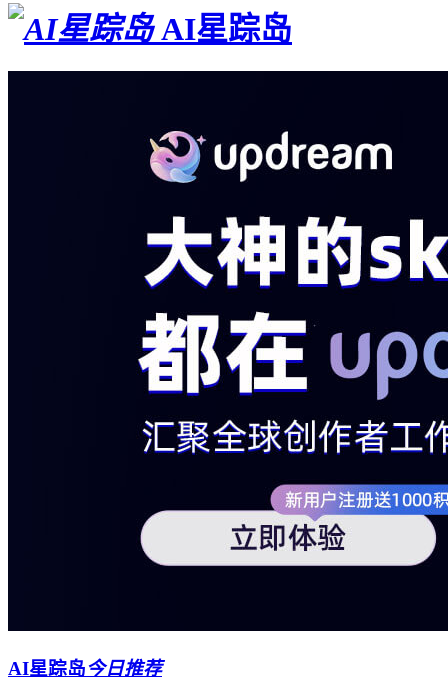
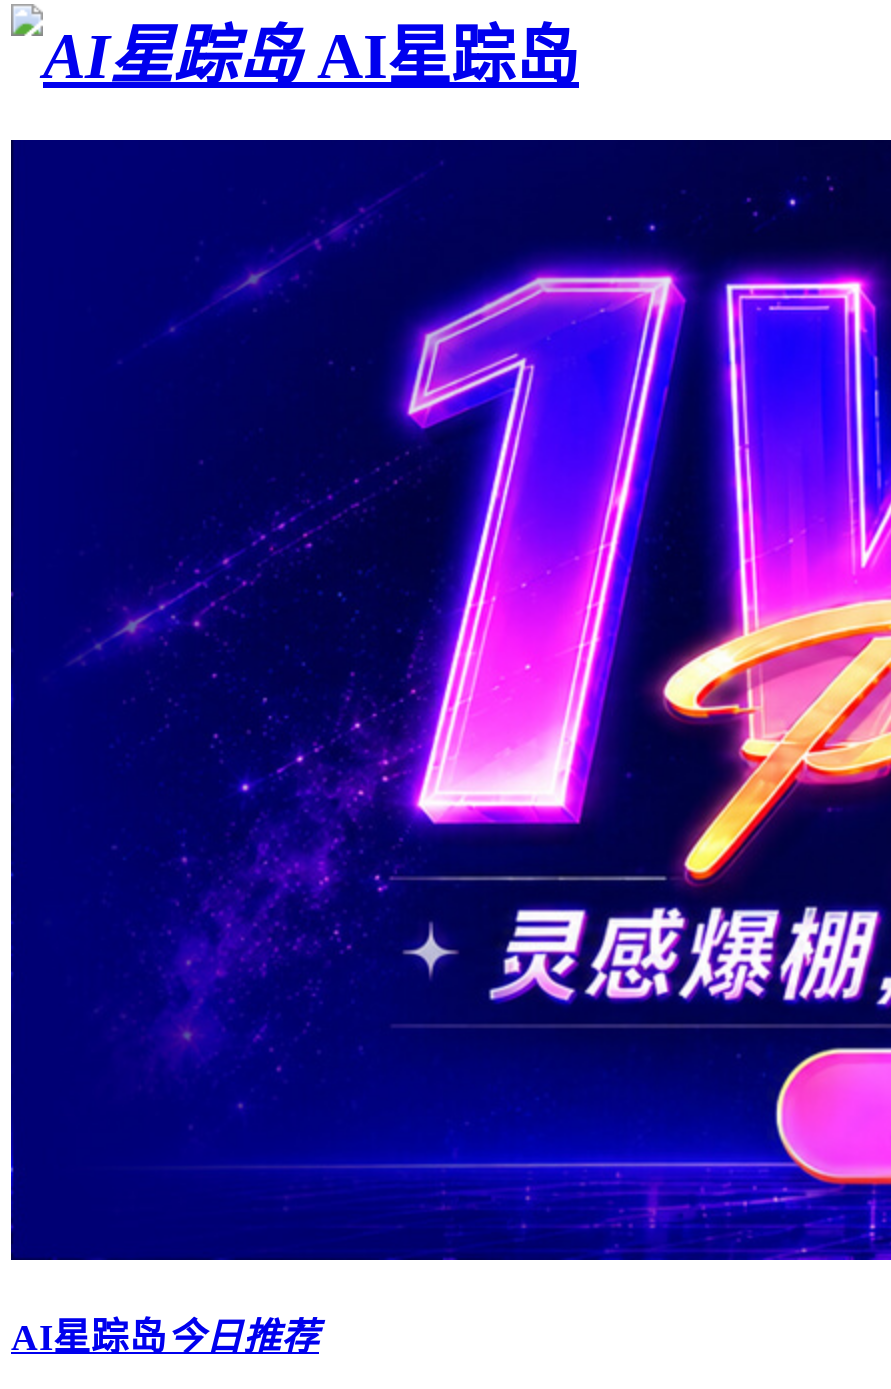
- [image]
+ [image]
